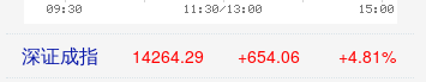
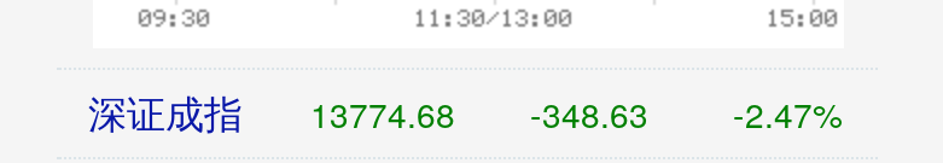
- 14264.29
+ 13774.68

- +654.06
+ -348.63

- +4.81%
+ -2.47%
